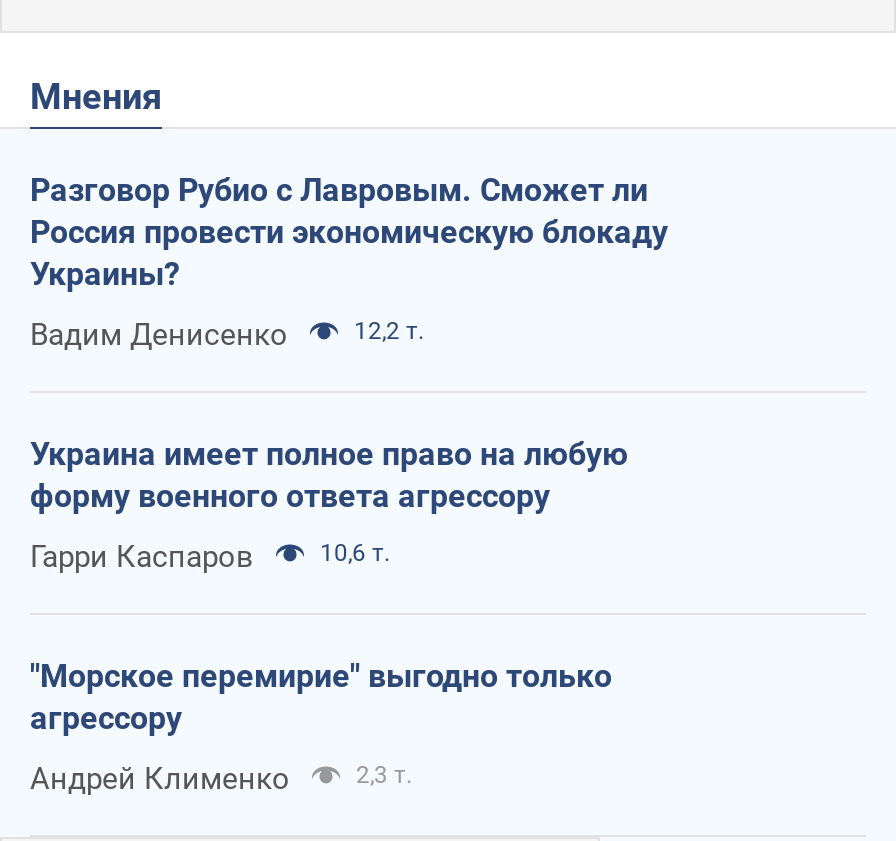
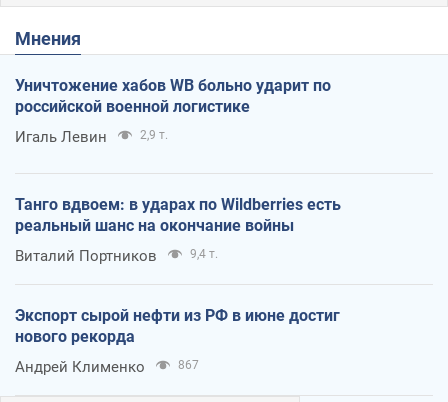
- Разговор Рубио с Лавровым. Сможет ли
- Россия провести экономическую блокаду
- Украины?
+ Уничтожение хабов WB больно ударит по
+ российской военной логистике

- Вадим Денисенко
- 12,2 т.
+ Игаль Левин
+ 2,9 т.

- Украина имеет полное право на любую
- форму военного ответа агрессору
+ Танго вдвоем: в ударах по Wildberries есть
+ реальный шанс на окончание войны

- Гарри Каспаров
- 10,6 т.
+ Виталий Портников
+ 9,4 т.

- "Морское перемирие" выгодно только
- агрессору
+ Экспорт сырой нефти из РФ в июне достиг
+ нового рекорда

- 2,3 т.
+ 867
